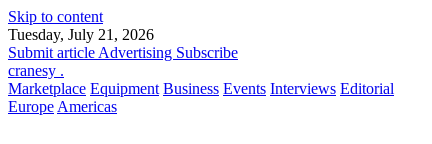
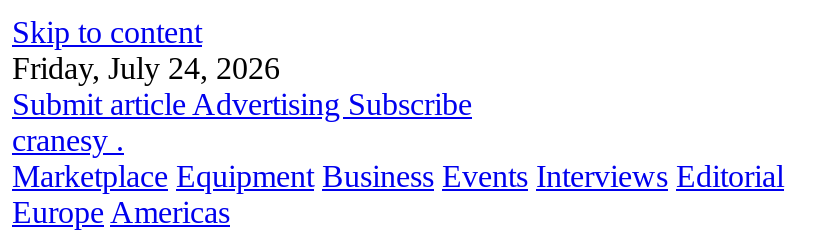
- Tuesday, July 21, 2026
+ Friday, July 24, 2026
